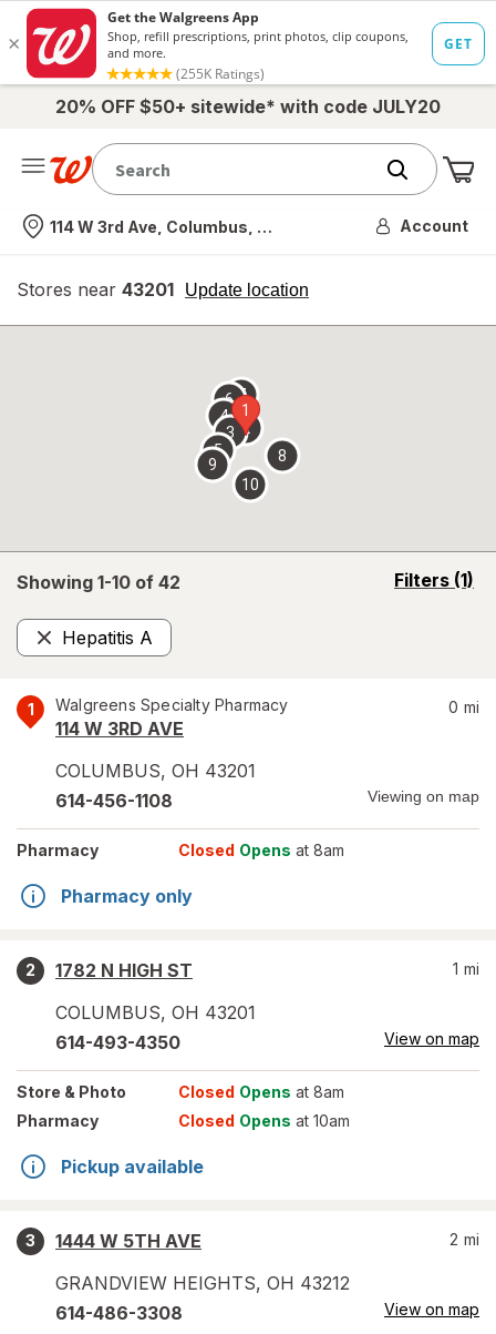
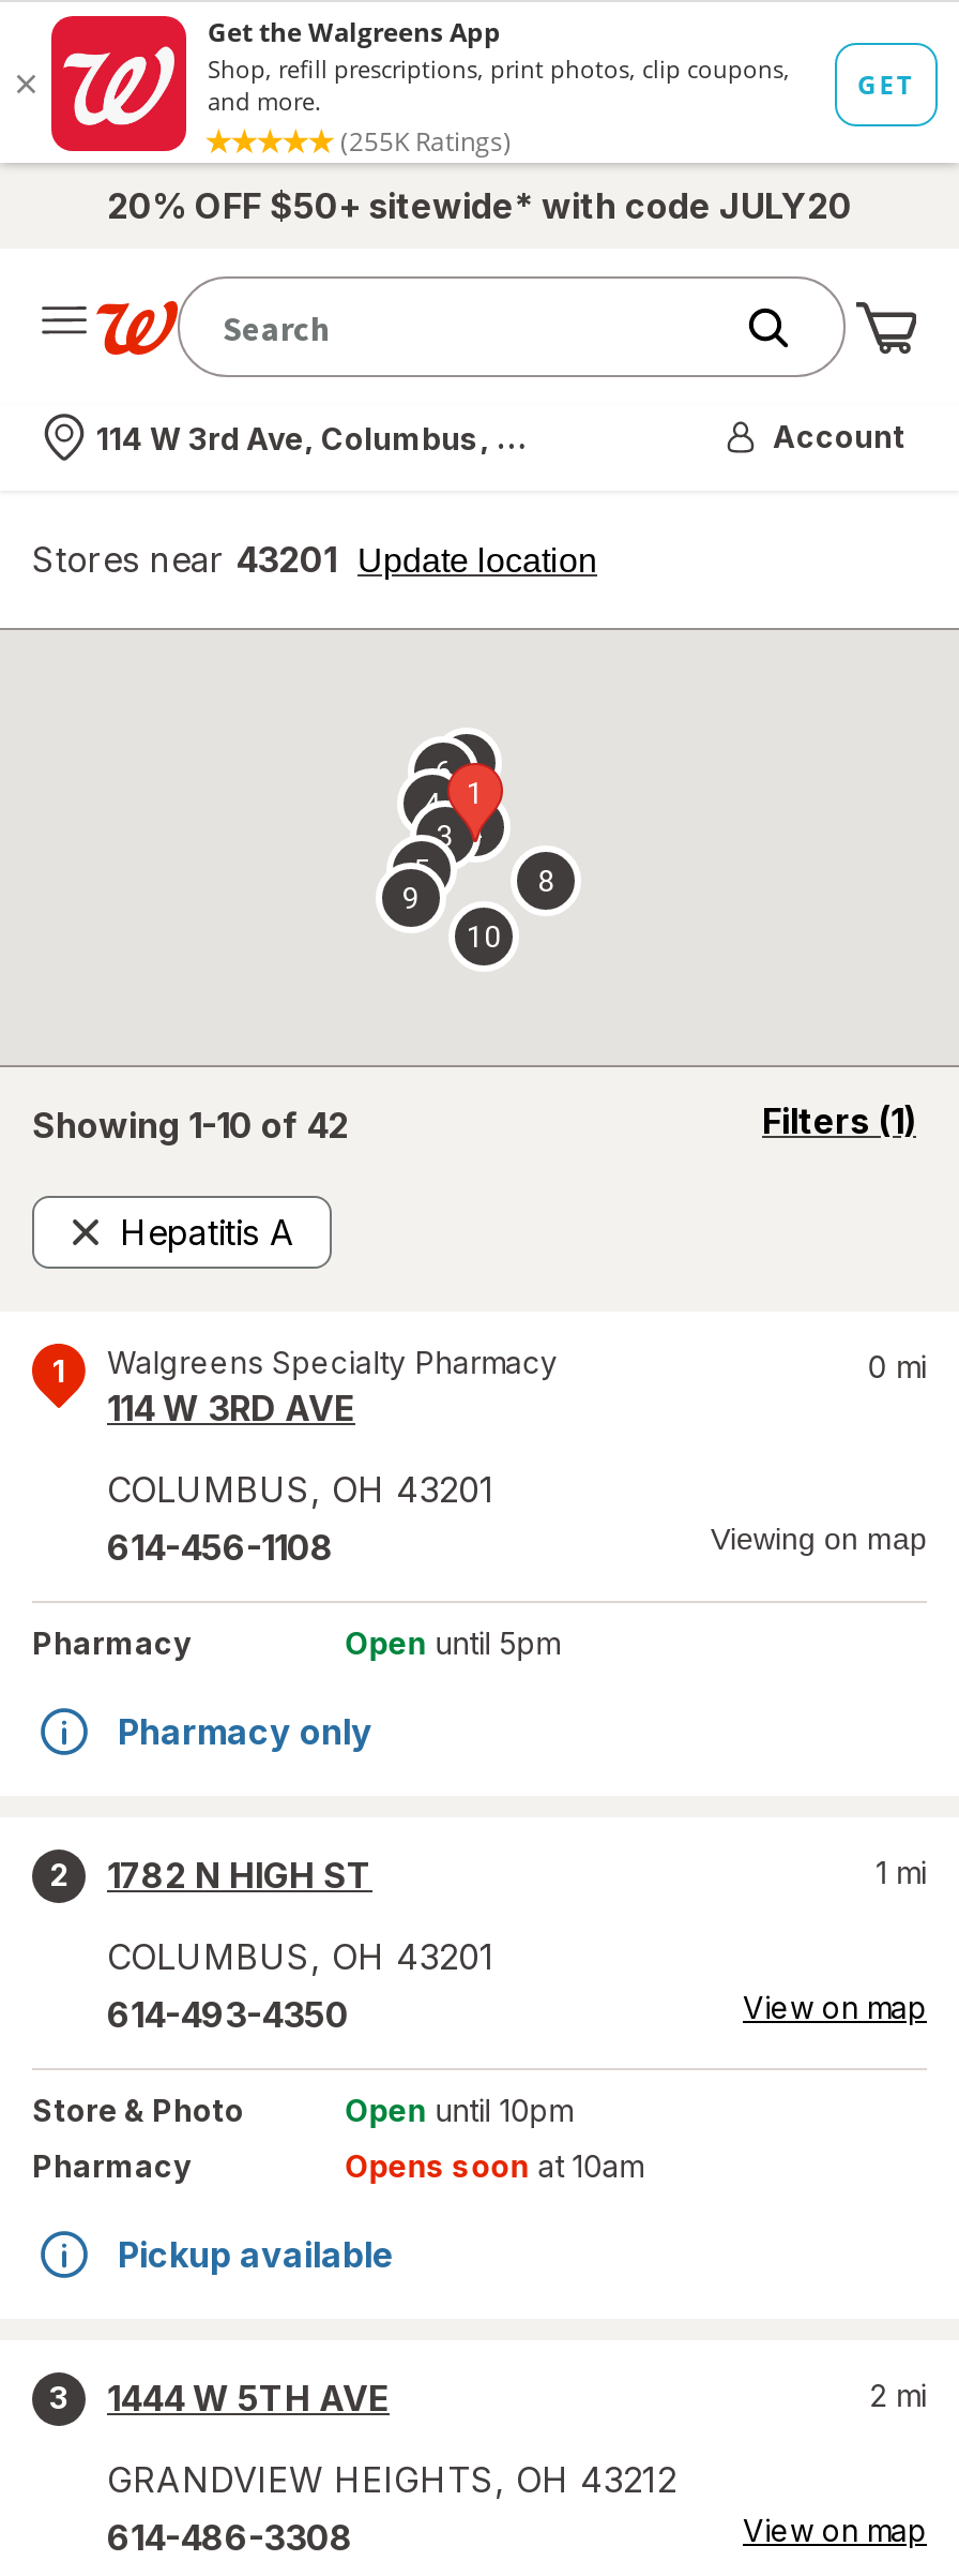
- Closed Opens at 8am
+ Open until 5pm

- Closed Opens at 8am
+ Open until 10pm

- Closed Opens at 10am
+ Opens soon at 10am
